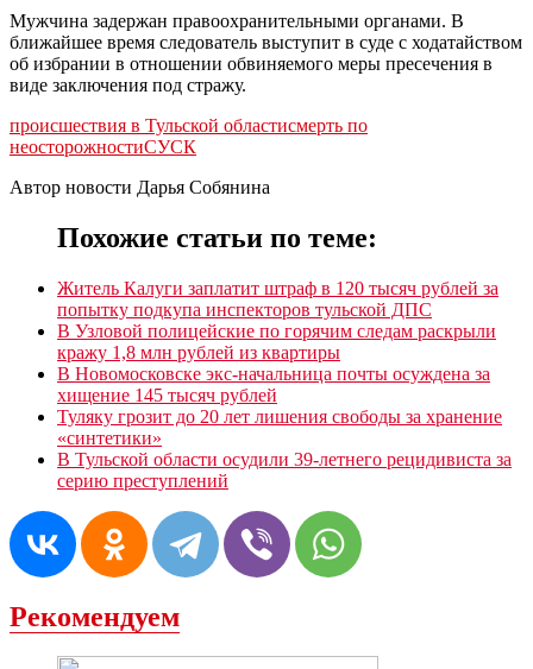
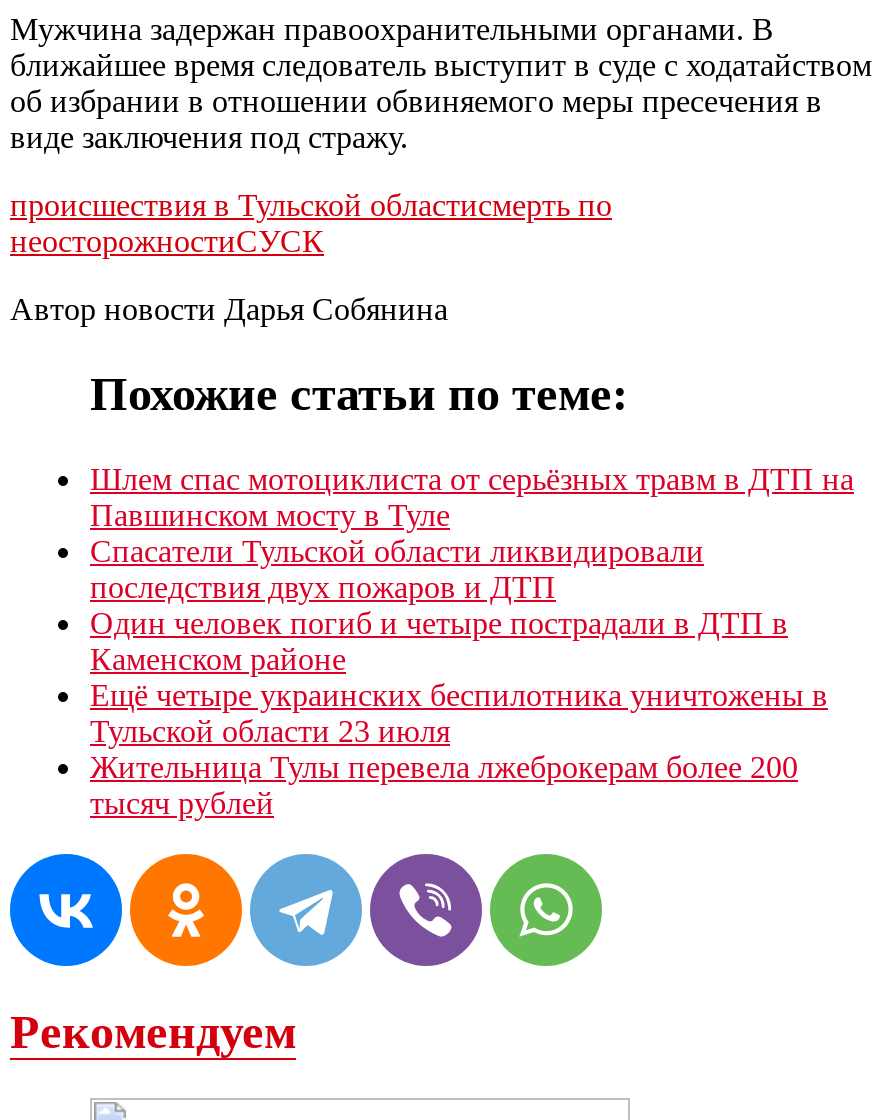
- Житель Калуги заплатит штраф в 120 тысяч рублей за
- попытку подкупа инспекторов тульской ДПС
- В Узловой полицейские по горячим следам раскрыли
- кражу 1,8 млн рублей из квартиры
- В Новомосковске экс-начальница почты осуждена за
- хищение 145 тысяч рублей
- Туляку грозит до 20 лет лишения свободы за хранение
- «синтетики»
- В Тульской области осудили 39-летнего рецидивиста за
- серию преступлений
+ Шлем спас мотоциклиста от серьёзных травм в ДТП на
+ Павшинском мосту в Туле
+ Спасатели Тульской области ликвидировали
+ последствия двух пожаров и ДТП
+ Один человек погиб и четыре пострадали в ДТП в
+ Каменском районе
+ Ещё четыре украинских беспилотника уничтожены в
+ Тульской области 23 июля
+ Жительница Тулы перевела лжеброкерам более 200
+ тысяч рублей
